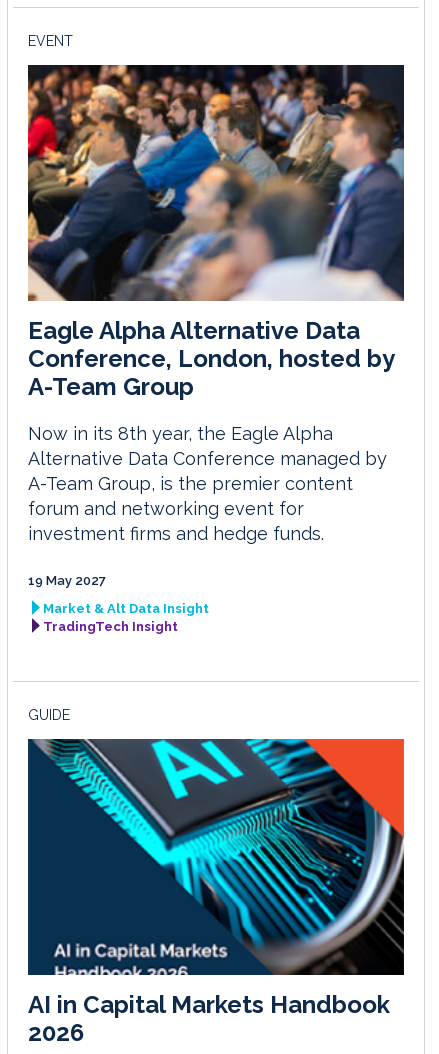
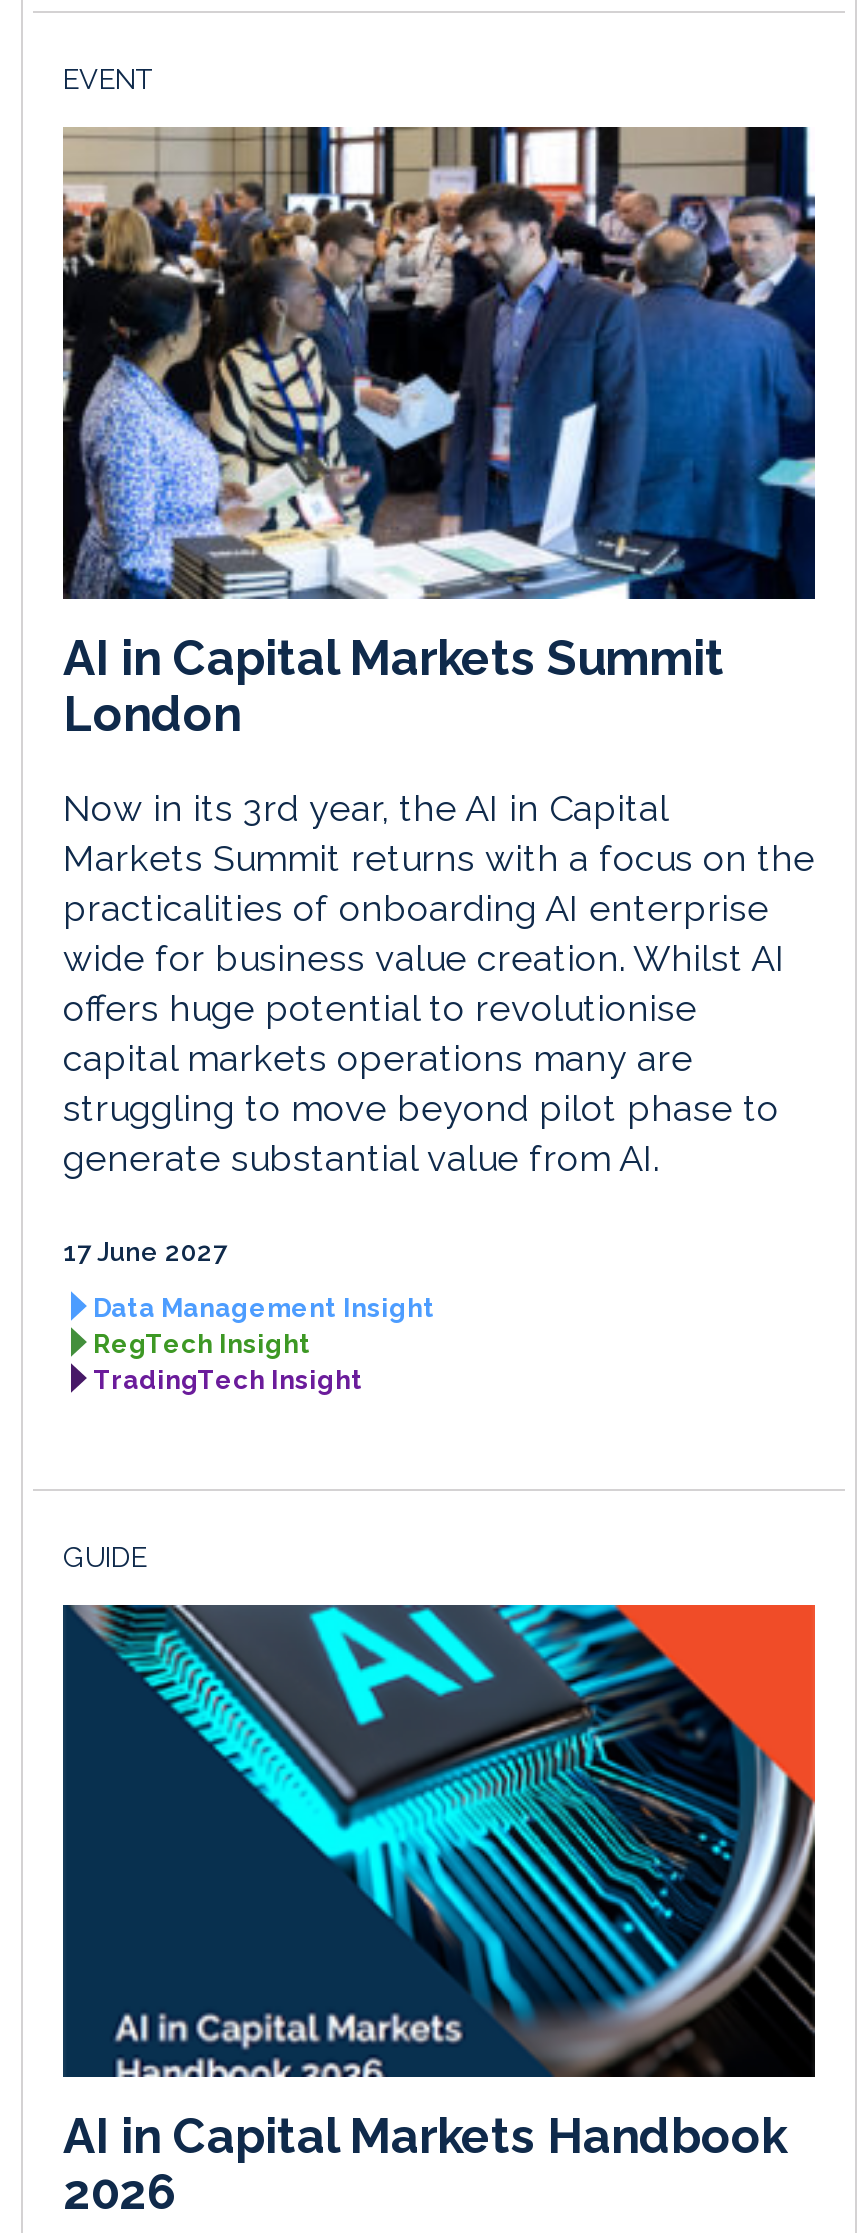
- [image]
- Eagle Alpha Alternative Data
- Conference, London, hosted by
- A-Team Group
+ [image]
+ AI in Capital Markets Summit
+ London

- Now in its 8th year, the Eagle Alpha
- Alternative Data Conference managed by
- A-Team Group, is the premier content
- forum and networking event for
- investment firms and hedge funds.
+ Now in its 3rd year, the AI in Capital
+ Markets Summit returns with a focus on the
+ practicalities of onboarding AI enterprise
+ wide for business value creation. Whilst AI
+ offers huge potential to revolutionise
+ capital markets operations many are
+ struggling to move beyond pilot phase to
+ generate substantial value from AI.

- 19 May 2027
+ 17 June 2027

- Market & Alt Data Insight
+ Data Management Insight
+ RegTech Insight
